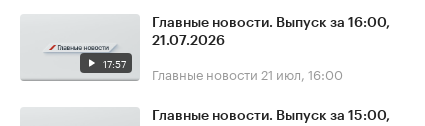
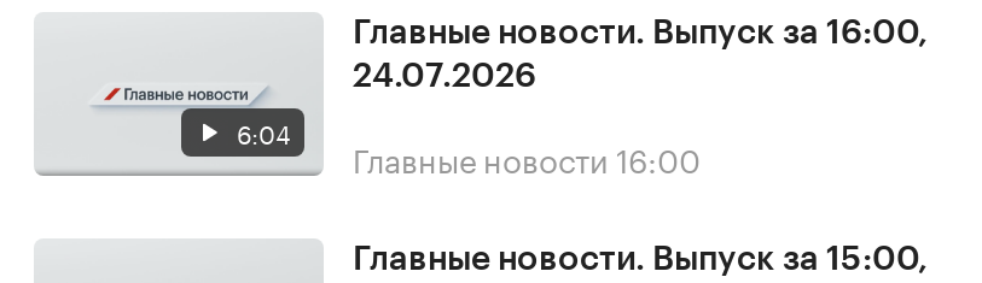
- 21.07.2026
+ 24.07.2026

- 17:57
+ 6:04

- Главные новости 21 июл, 16:00
+ Главные новости 16:00
